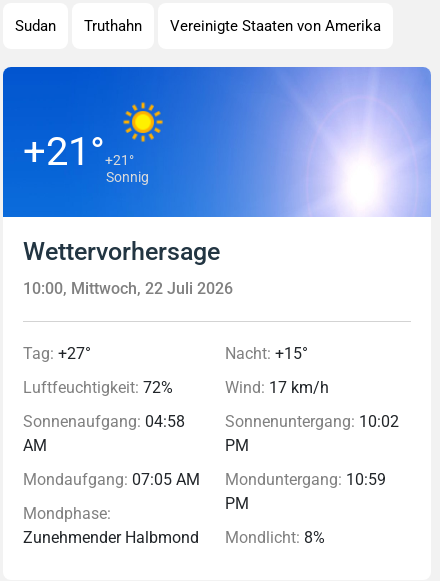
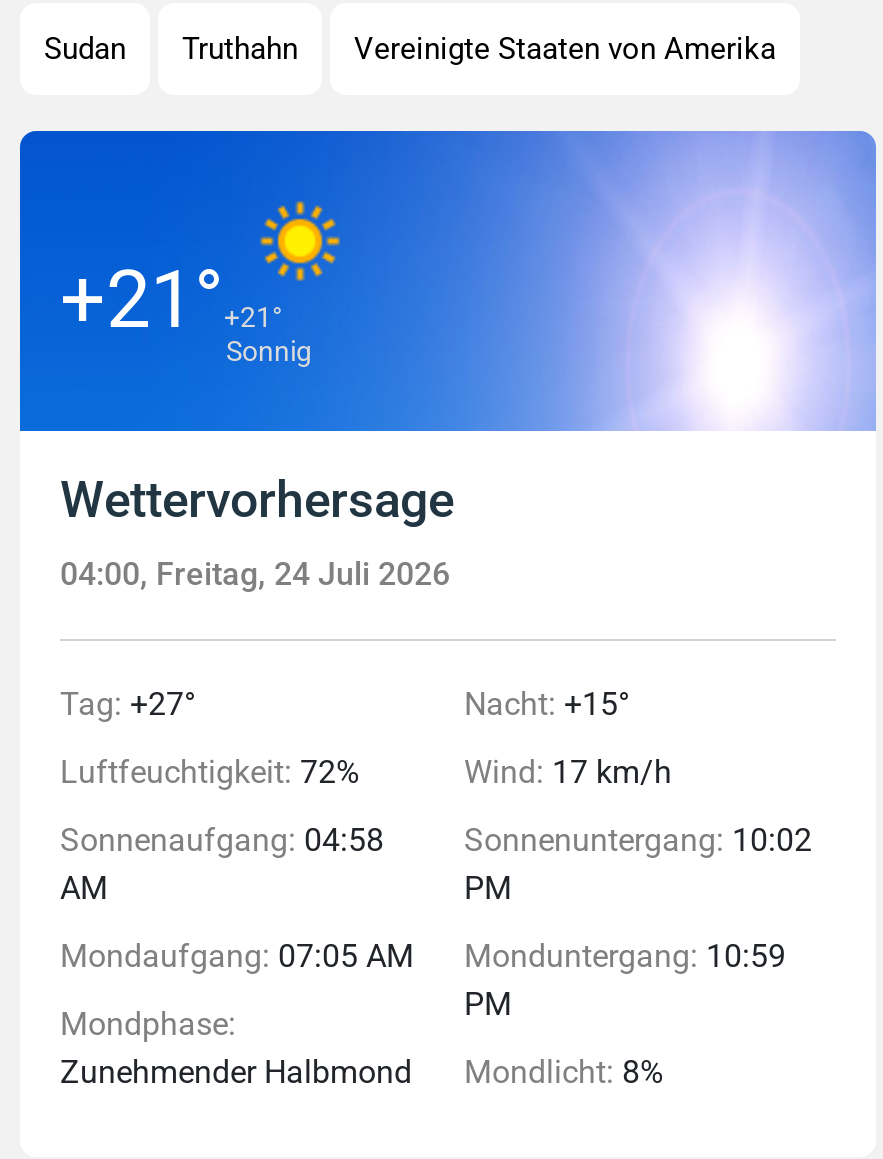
- 10:00, Mittwoch, 22 Juli 2026
+ 04:00, Freitag, 24 Juli 2026
